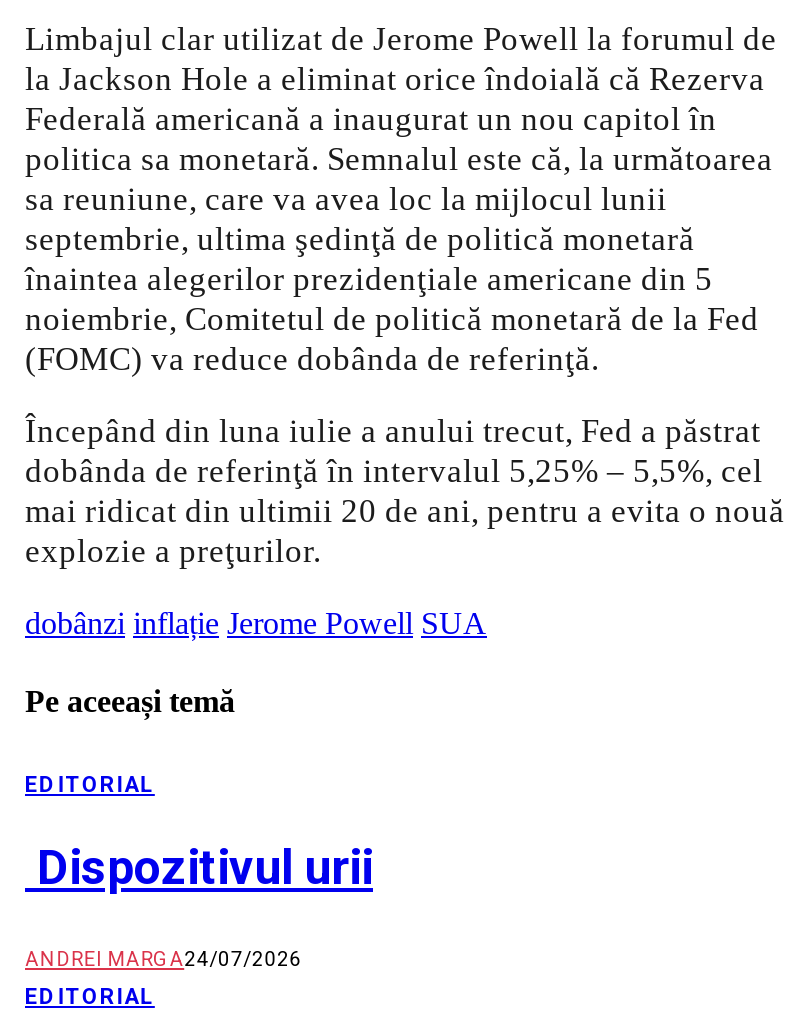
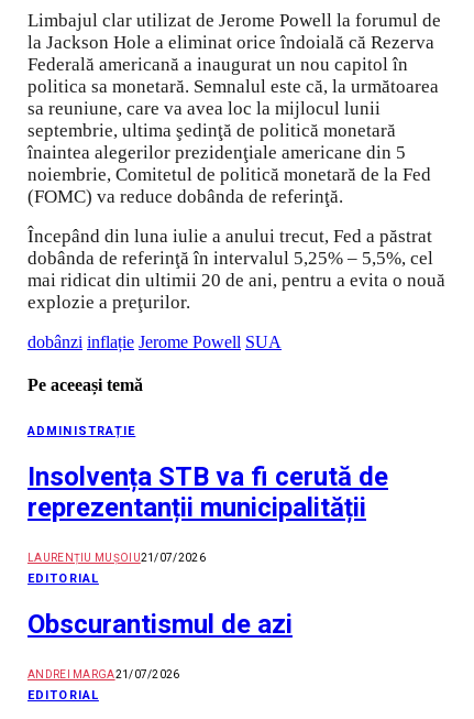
+ ADMINISTRAȚIE
+ Insolvența STB va fi cerută de
+ reprezentanții municipalității
+ LAURENȚIU MUȘOIU21/07/2026

- Dispozitivul urii
+ Obscurantismul de azi

- ANDREI MARGA24/07/2026
+ ANDREI MARGA21/07/2026
